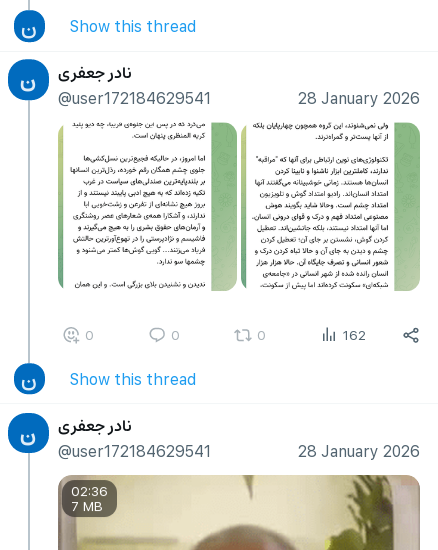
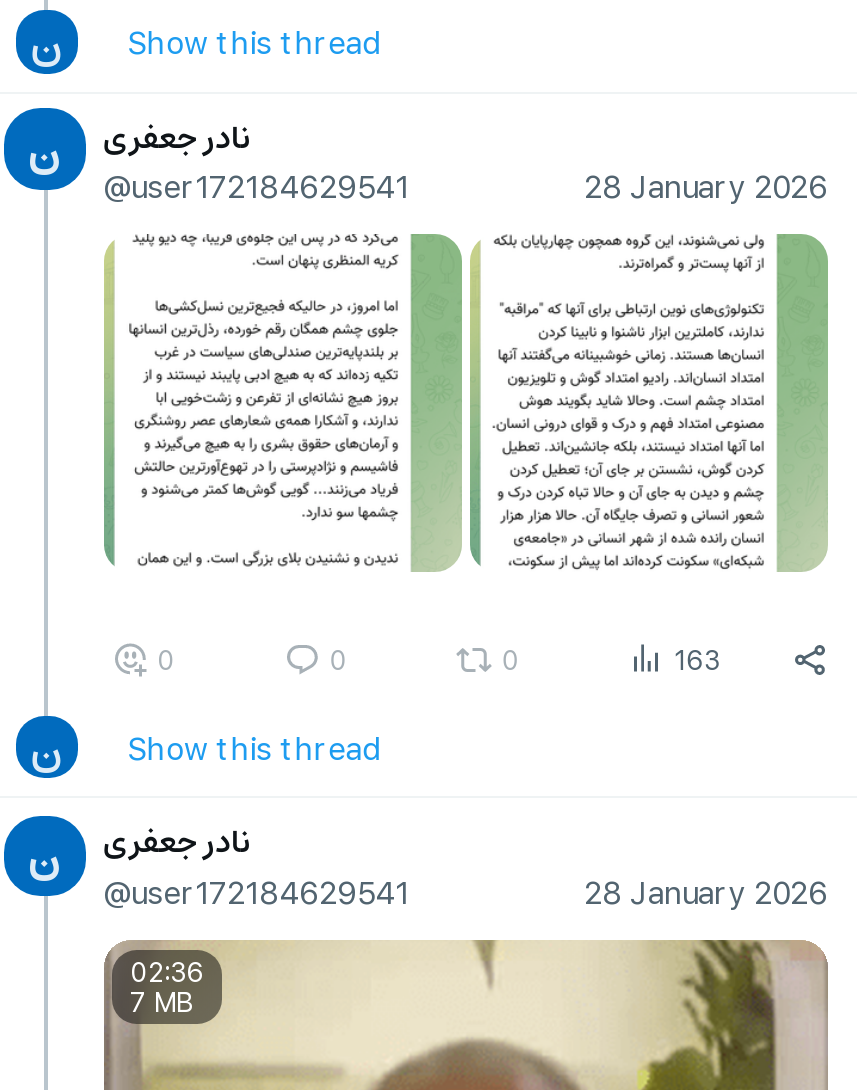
- 162
+ 163
